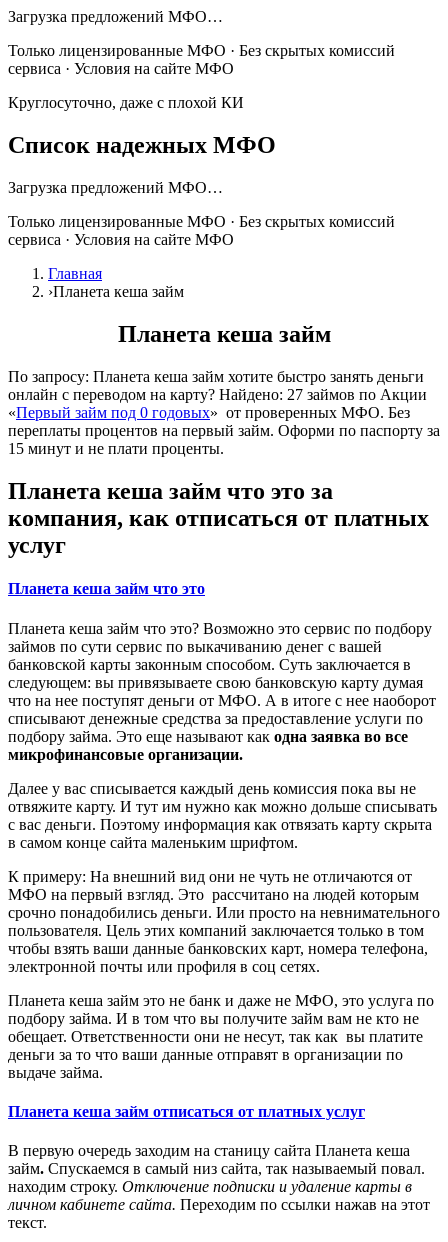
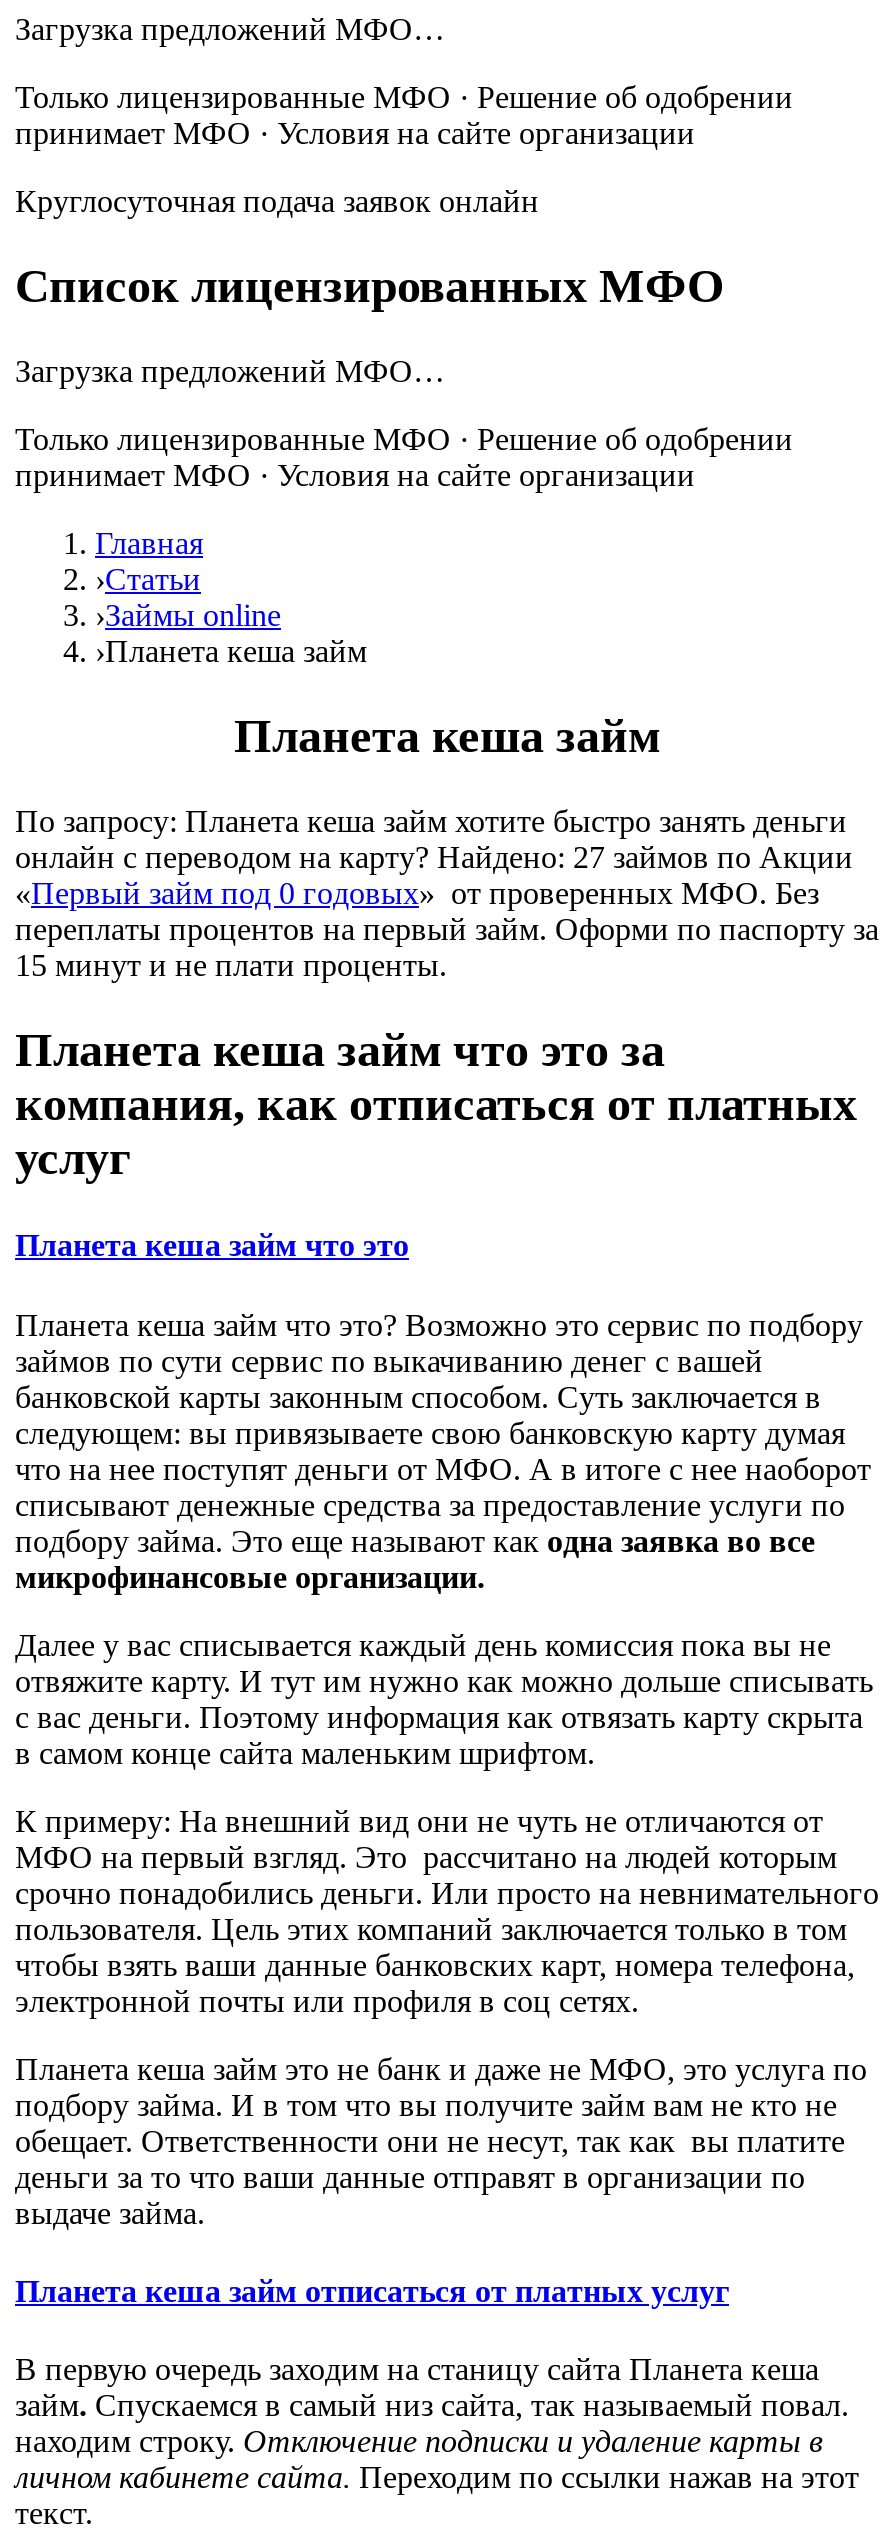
- Только лицензированные МФО · Без скрытых комиссий
- сервиса · Условия на сайте МФО
+ Только лицензированные МФО · Решение об одобрении
+ принимает МФО · Условия на сайте организации

- Круглосуточно, даже с плохой КИ
+ Круглосуточная подача заявок онлайн

- Список надежных МФО
+ Список лицензированных МФО

- Только лицензированные МФО · Без скрытых комиссий
- сервиса · Условия на сайте МФО
+ Только лицензированные МФО · Решение об одобрении
+ принимает МФО · Условия на сайте организации

+ ›Статьи
+ ›Займы online
